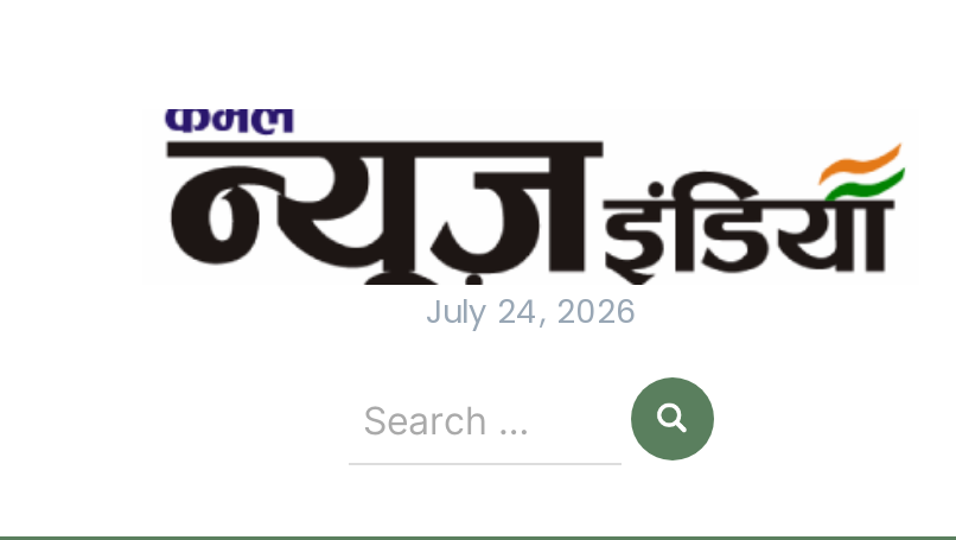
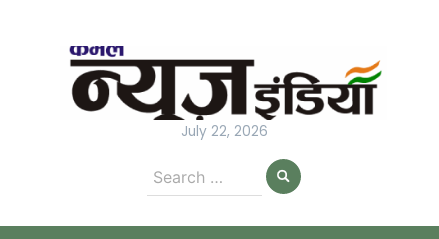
- July 24, 2026
+ July 22, 2026
